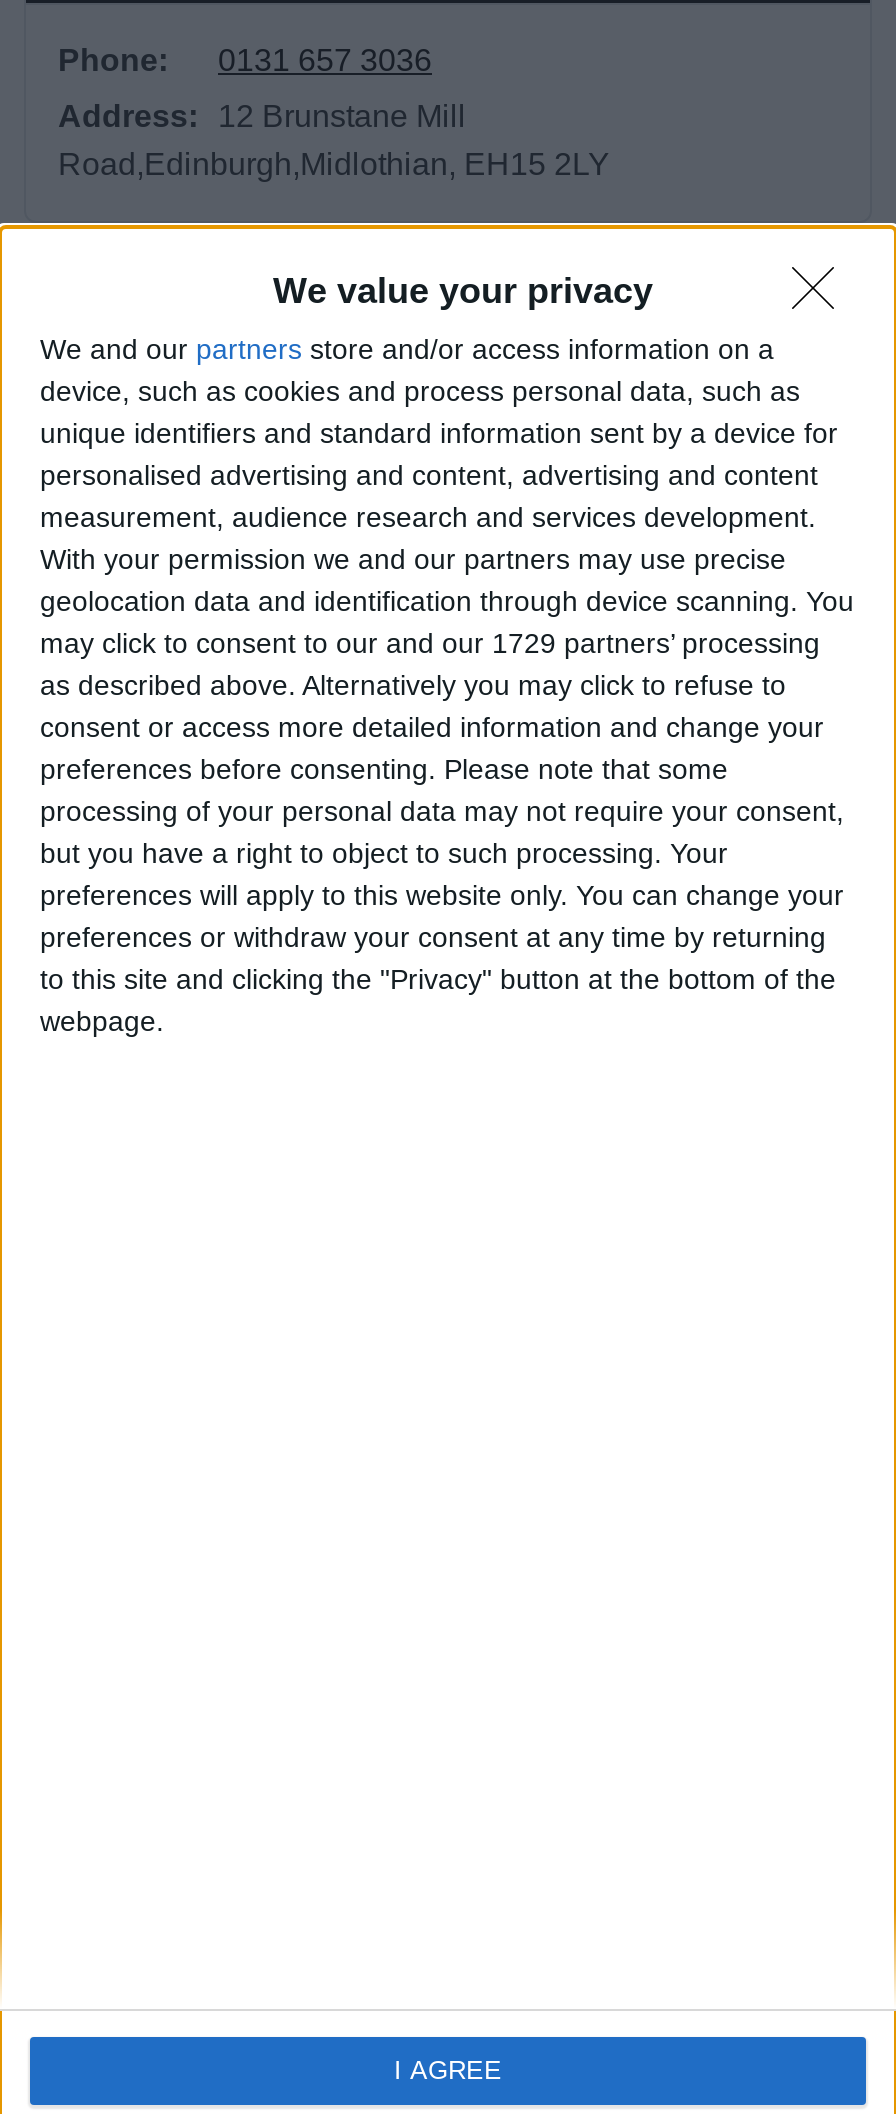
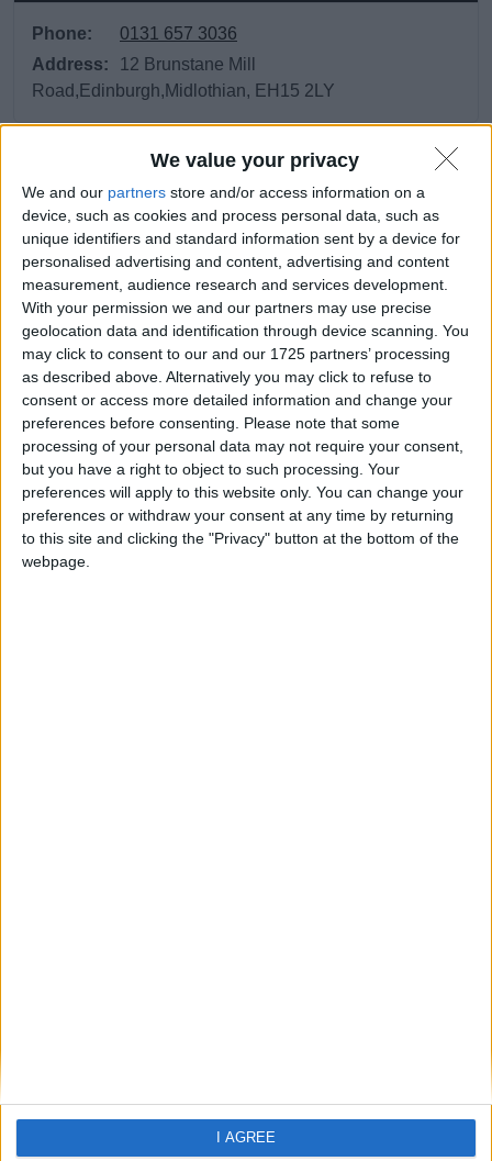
- may click to consent to our and our 1729 partners’ processing
+ may click to consent to our and our 1725 partners’ processing
